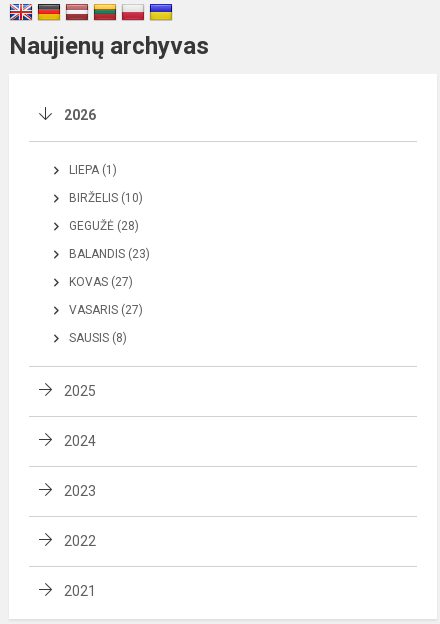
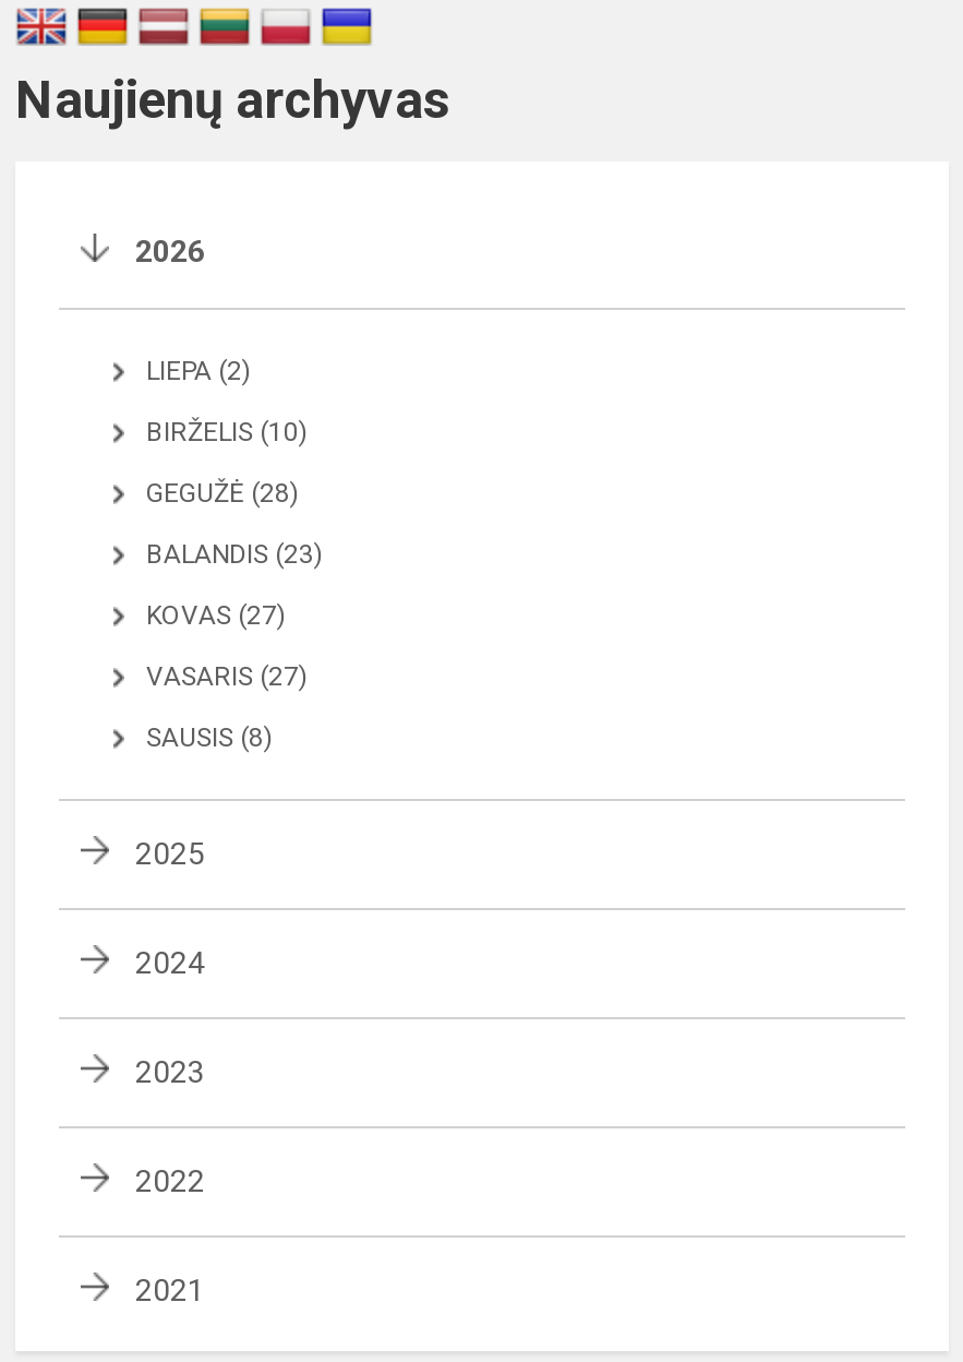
- LIEPA (1)
+ LIEPA (2)
